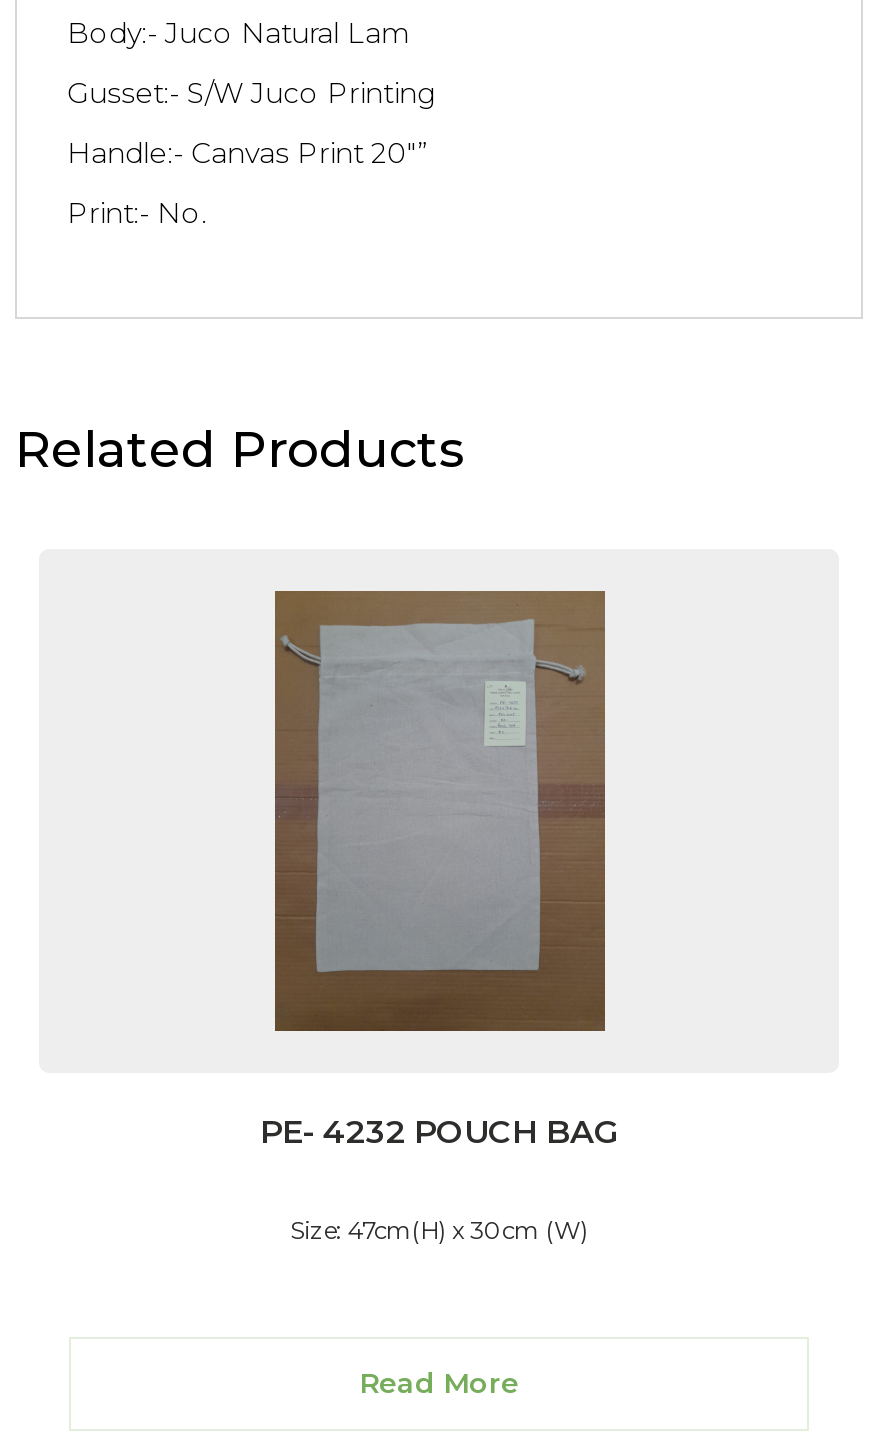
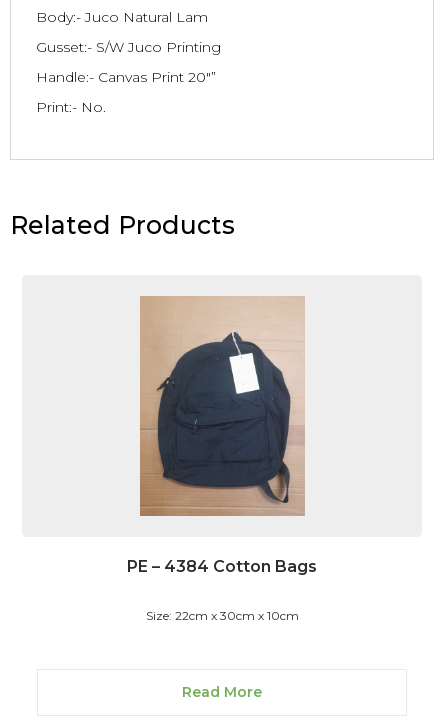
- [image]
- PE- 4232 POUCH BAG
+ [image]
+ PE – 4384 Cotton Bags

- Size: 47cm(H) x 30cm (W)
+ Size: 22cm x 30cm x 10cm
